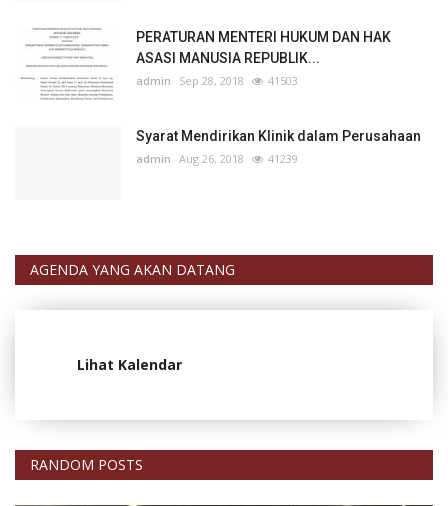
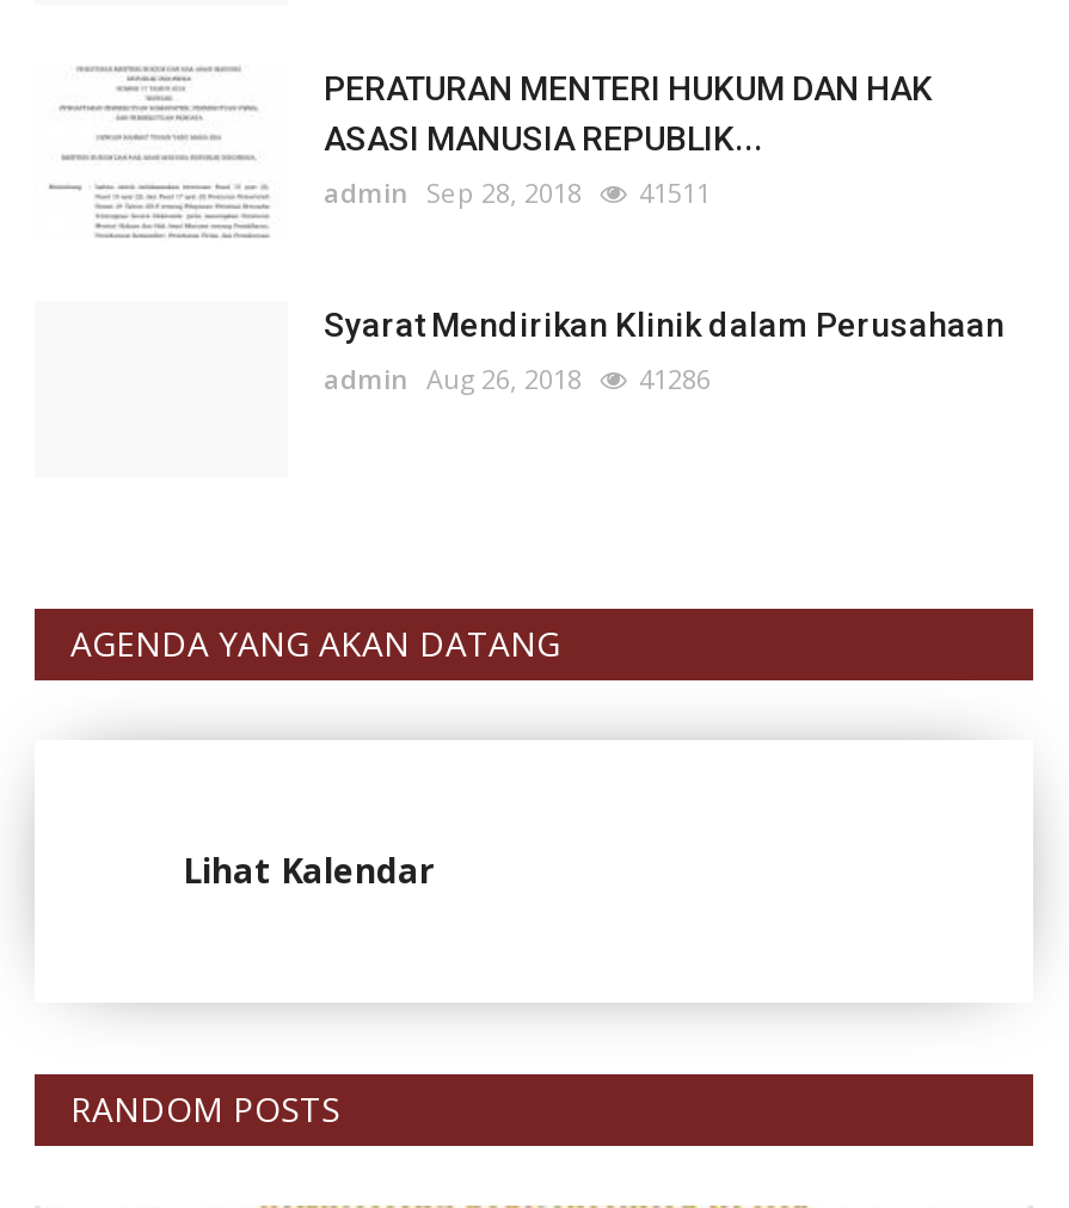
- admin Sep 28, 2018 41503
+ admin Sep 28, 2018 41511

- admin Aug 26, 2018 41239
+ admin Aug 26, 2018 41286
